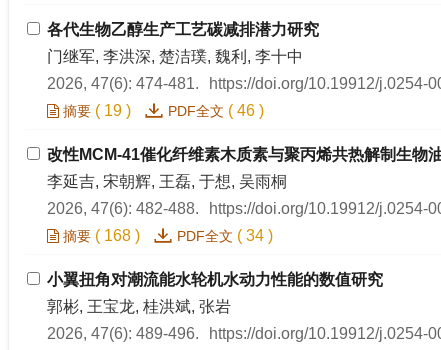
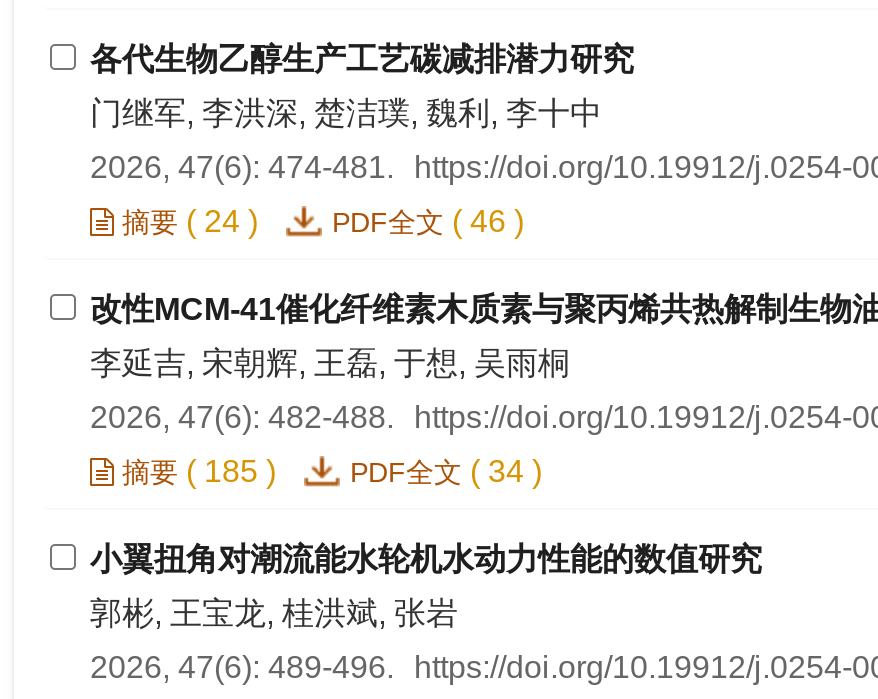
- 摘要(19) PDF全文(46)
+ 摘要(24) PDF全文(46)

- 摘要(168) PDF全文(34)
+ 摘要(185) PDF全文(34)
